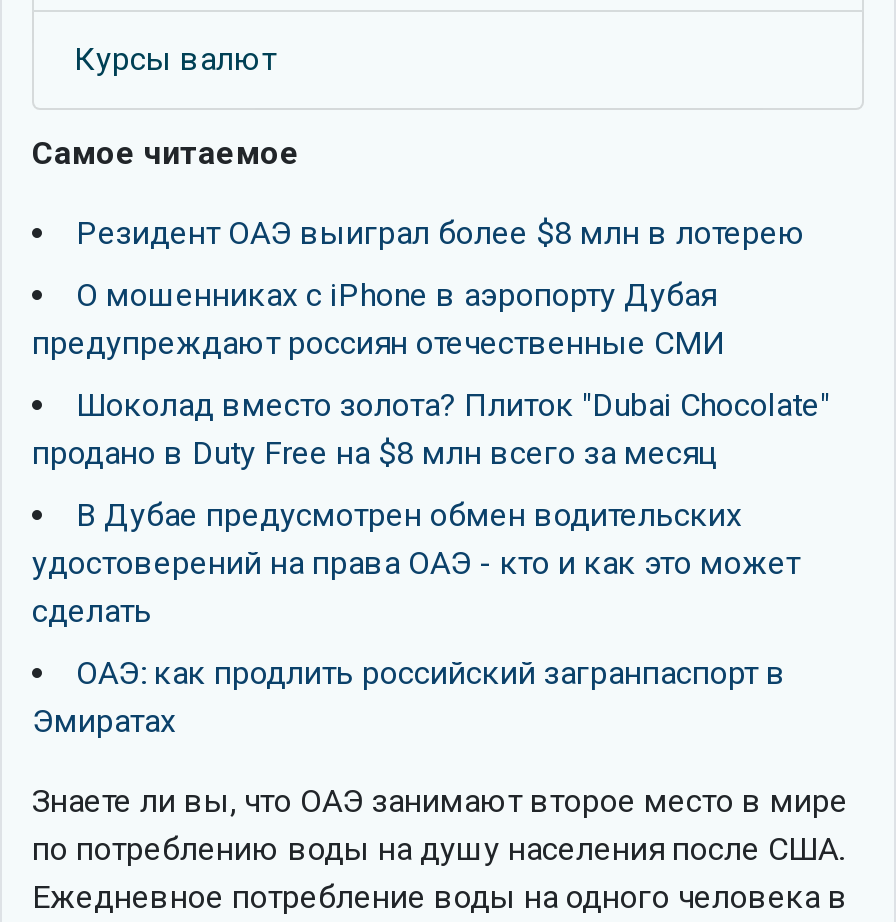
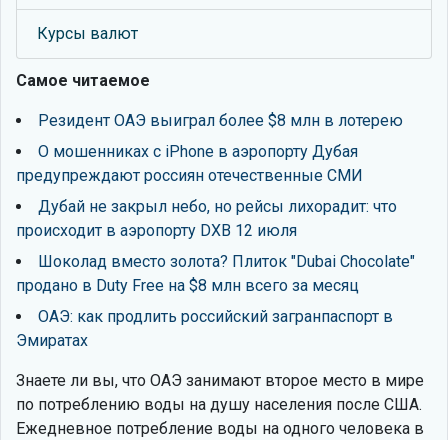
+ Дубай не закрыл небо, но рейсы лихорадит: что
+ происходит в аэропорту DXB 12 июля

moved down: Шоколад вместо золота? Плиток "Dubai Chocolate" | продано в Duty Free на $8 млн всего за месяц

- В Дубае предусмотрен обмен водительских
- удостоверений на права ОАЭ - кто и как это может
- сделать
